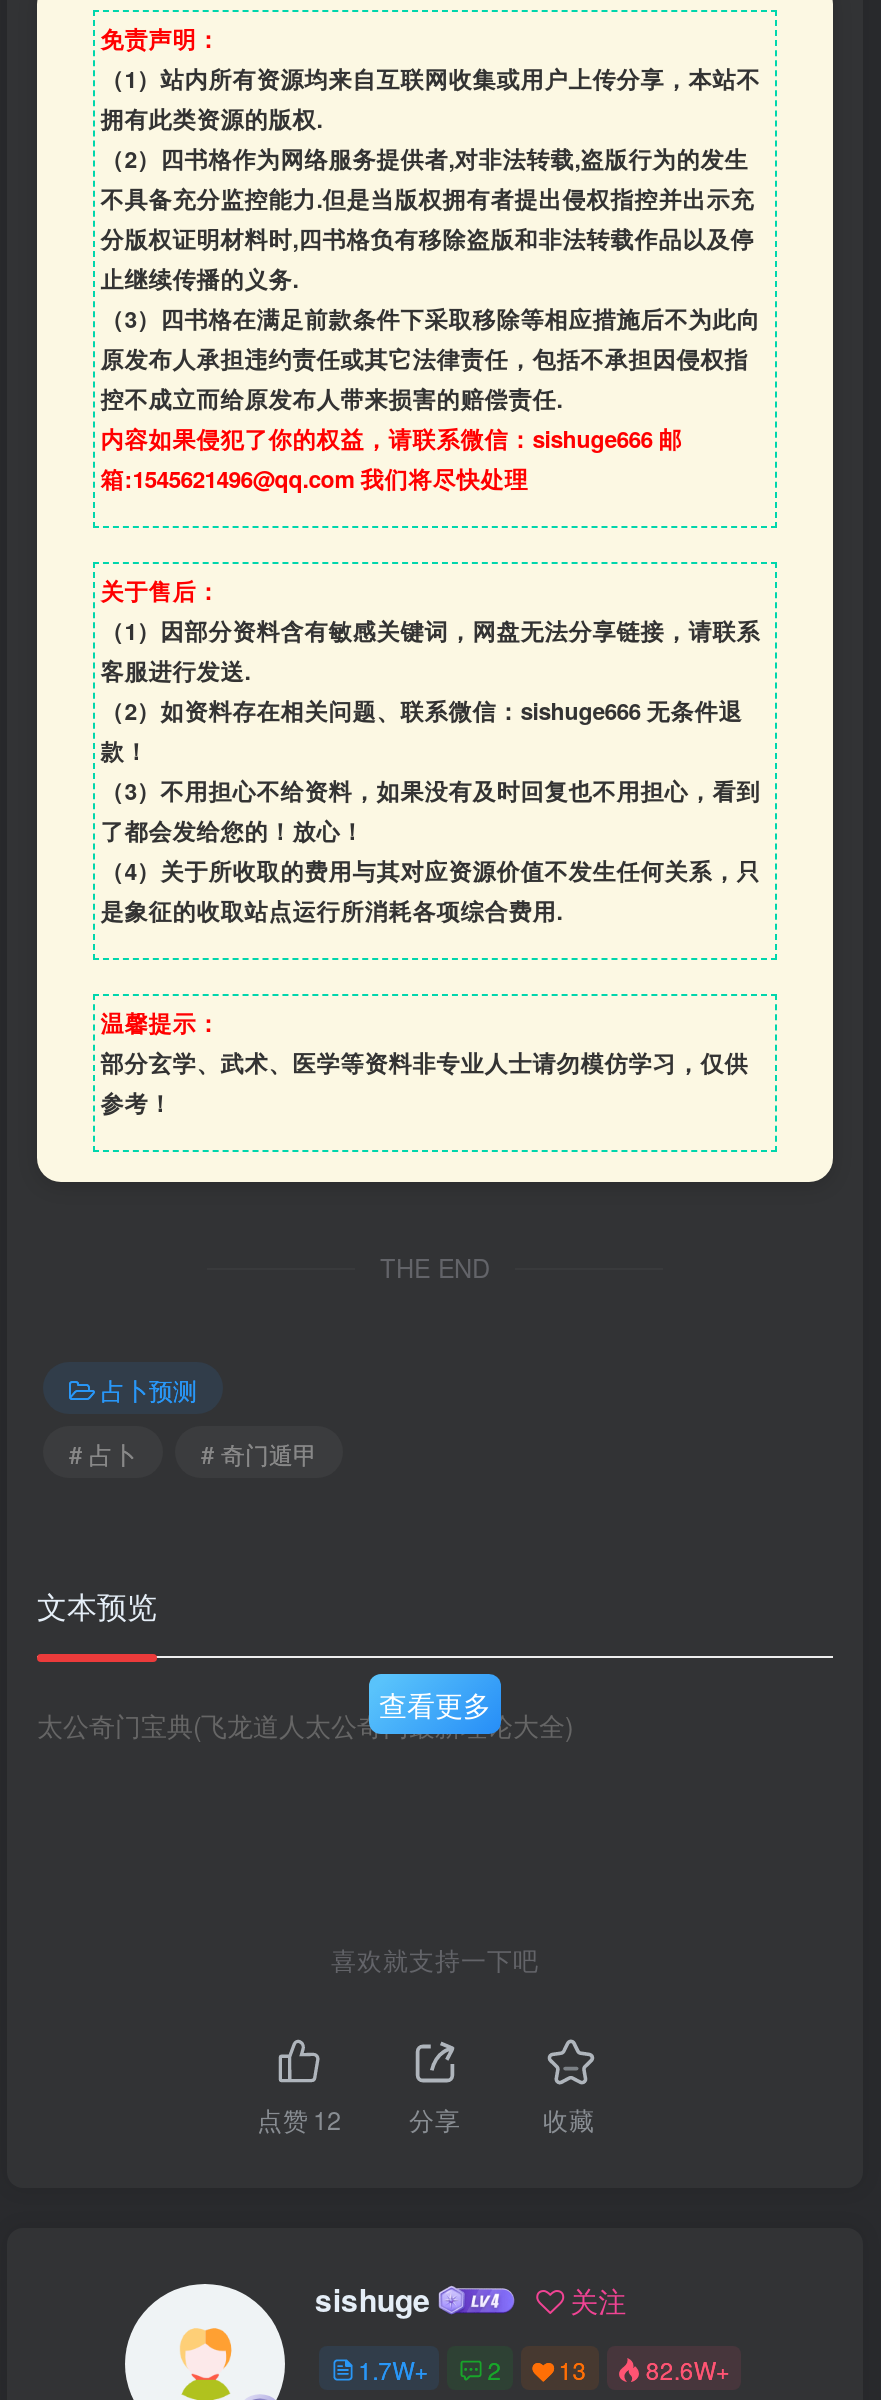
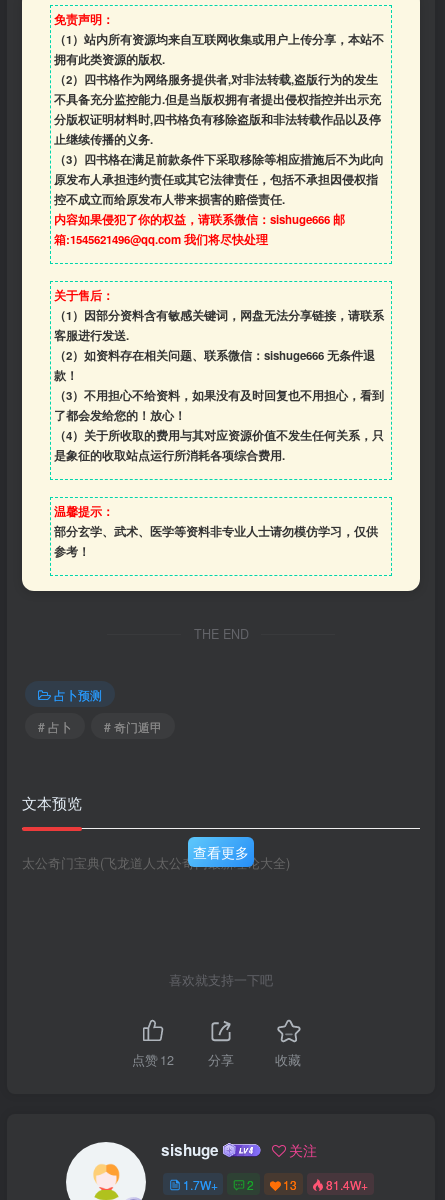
- 1.7W+ 2 13 82.6W+
+ 1.7W+ 2 13 81.4W+
